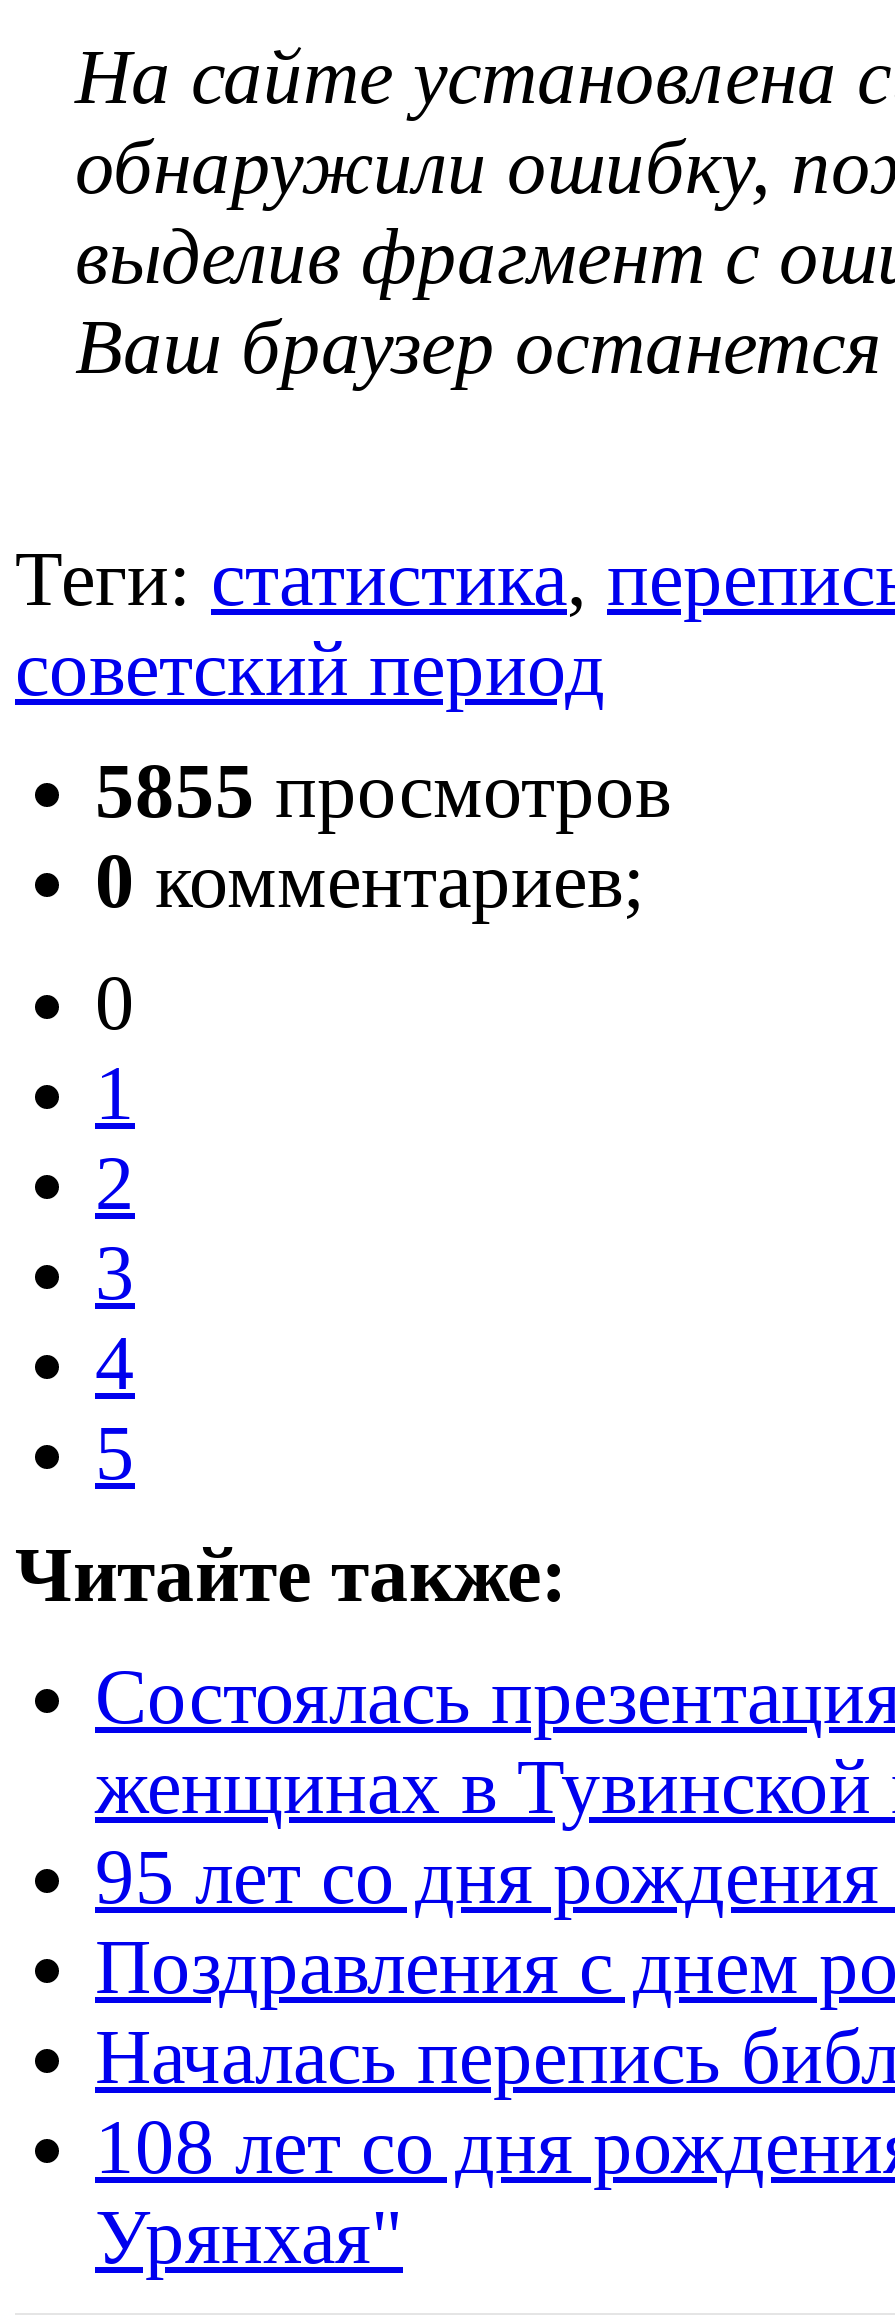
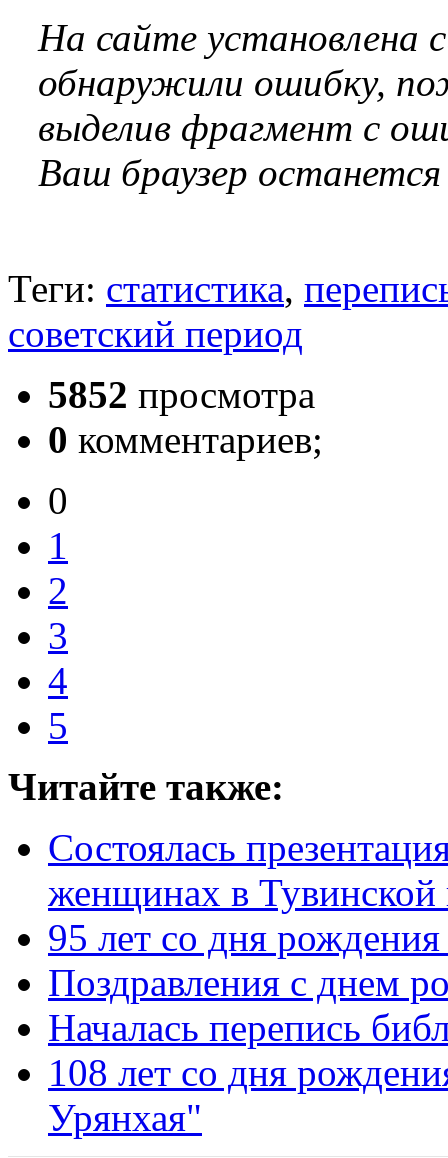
- 5855 просмотров
+ 5852 просмотра
